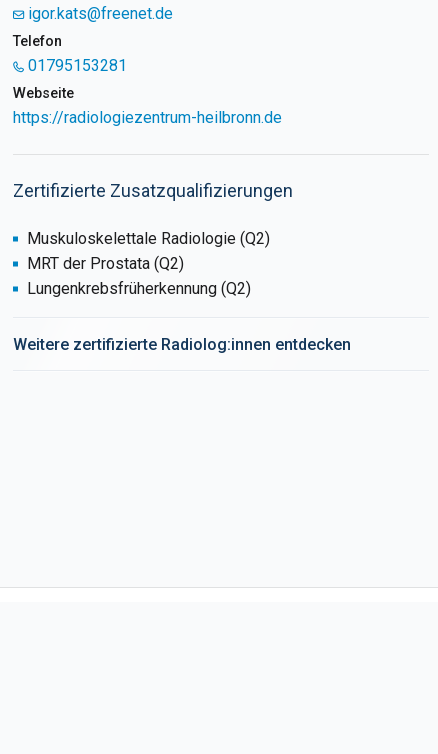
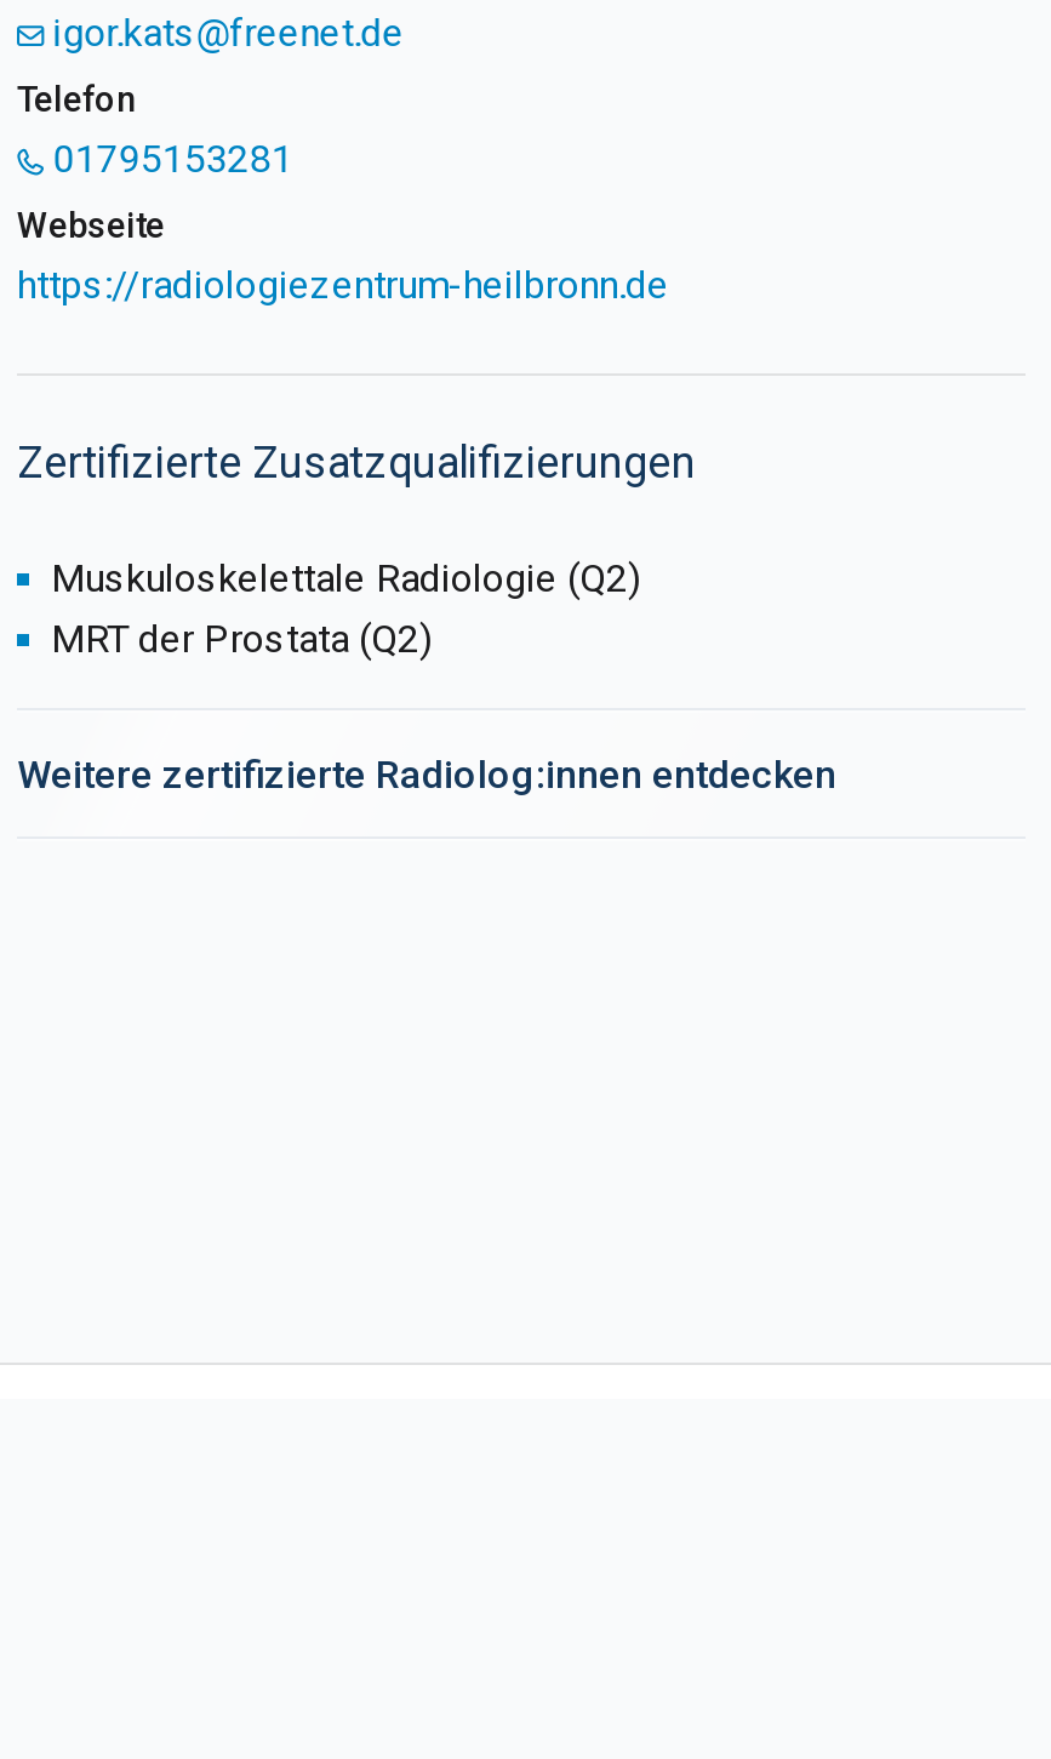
- Lungenkrebsfrüherkennung (Q2)
